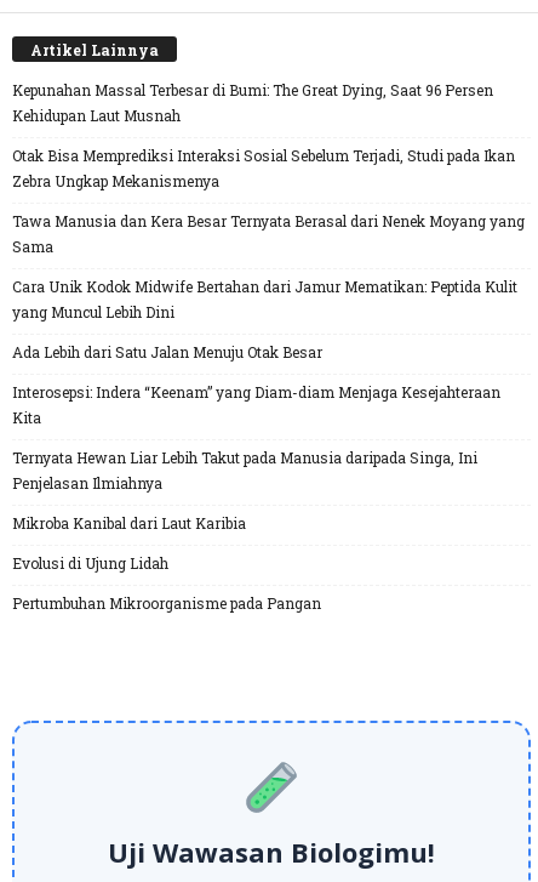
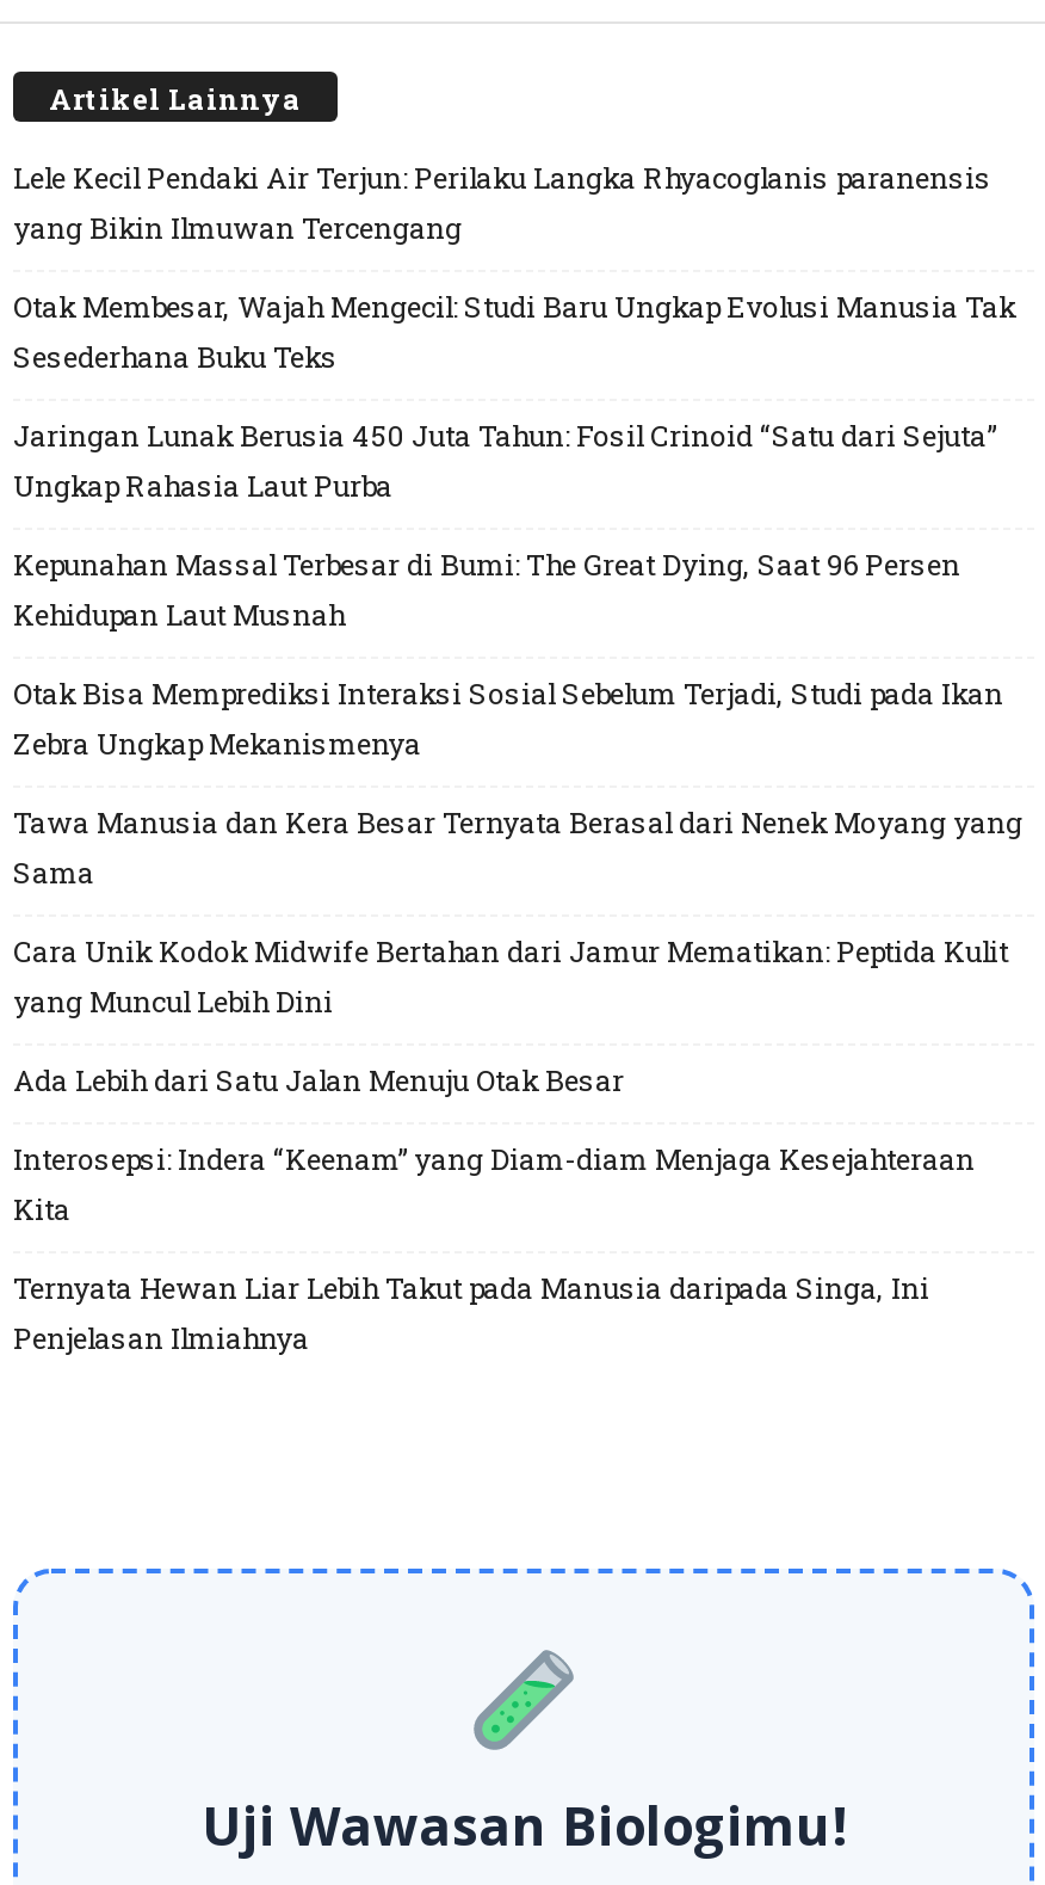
+ Lele Kecil Pendaki Air Terjun: Perilaku Langka Rhyacoglanis paranensis
+ yang Bikin Ilmuwan Tercengang
+ Otak Membesar, Wajah Mengecil: Studi Baru Ungkap Evolusi Manusia Tak
+ Sesederhana Buku Teks
+ Jaringan Lunak Berusia 450 Juta Tahun: Fosil Crinoid “Satu dari Sejuta”
+ Ungkap Rahasia Laut Purba

moved down: Kepunahan Massal Terbesar di Bumi: The Great Dying, Saat 96 Persen | Kehidupan Laut Musnah | Otak Bisa Memprediksi Interaksi Sosial Sebelum Terjadi, Studi pada Ikan | ... | Ternyata Hewan Liar Lebih Takut pada Manusia daripada Singa, Ini | Penjelasan Ilmiahnya

- Mikroba Kanibal dari Laut Karibia
- Evolusi di Ujung Lidah
- Pertumbuhan Mikroorganisme pada Pangan
